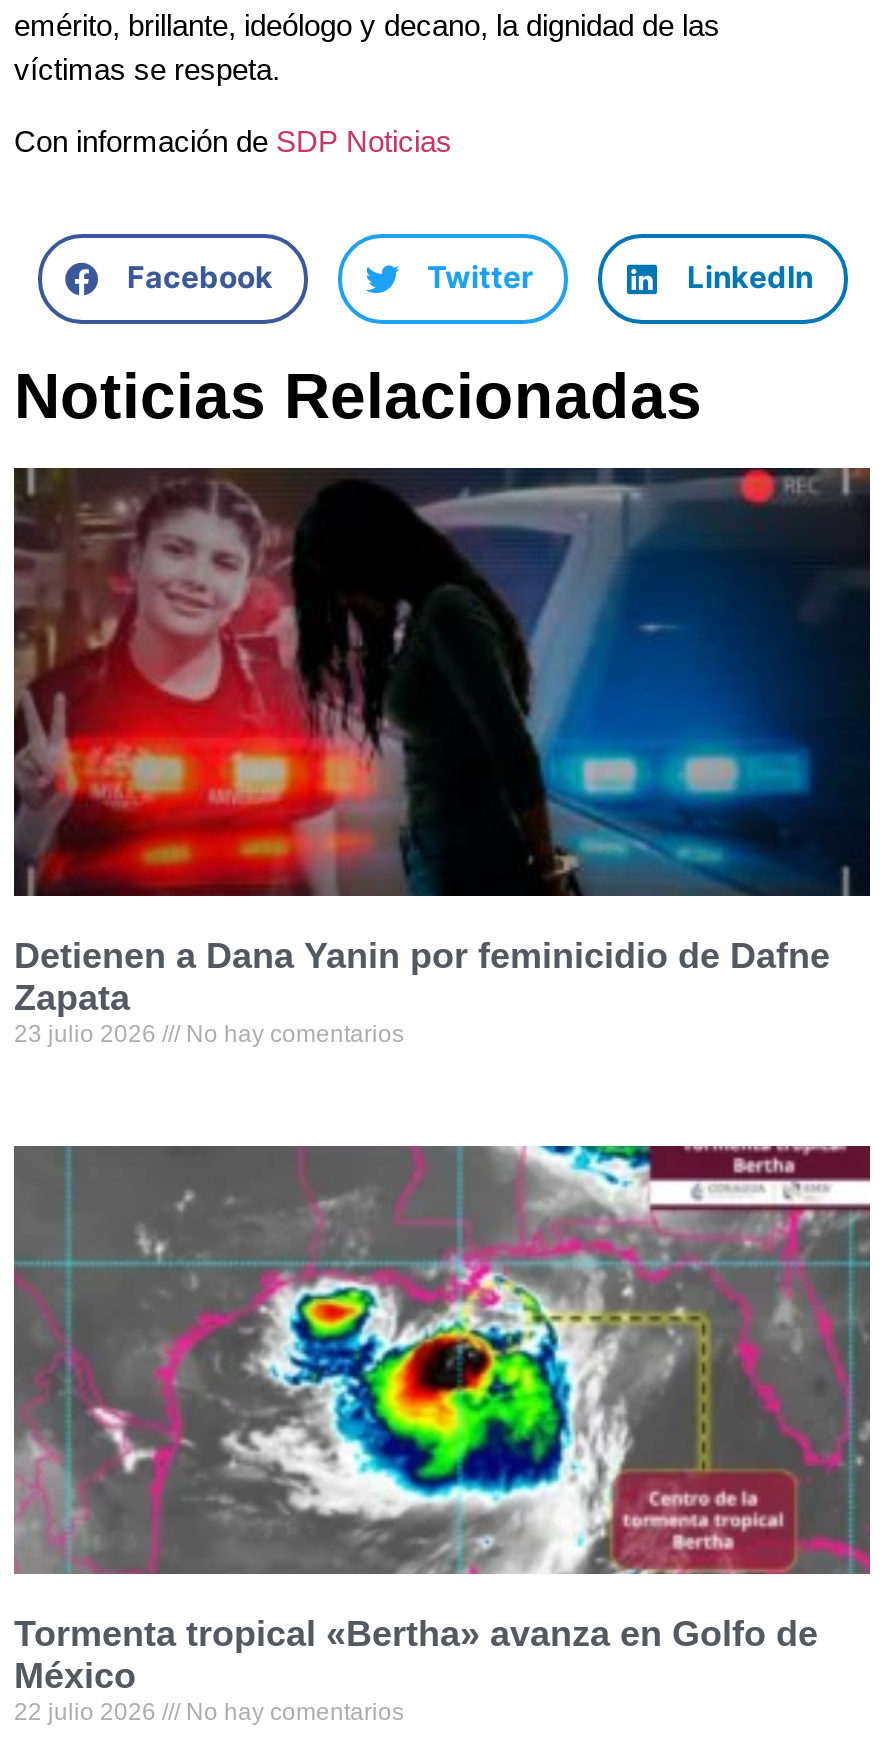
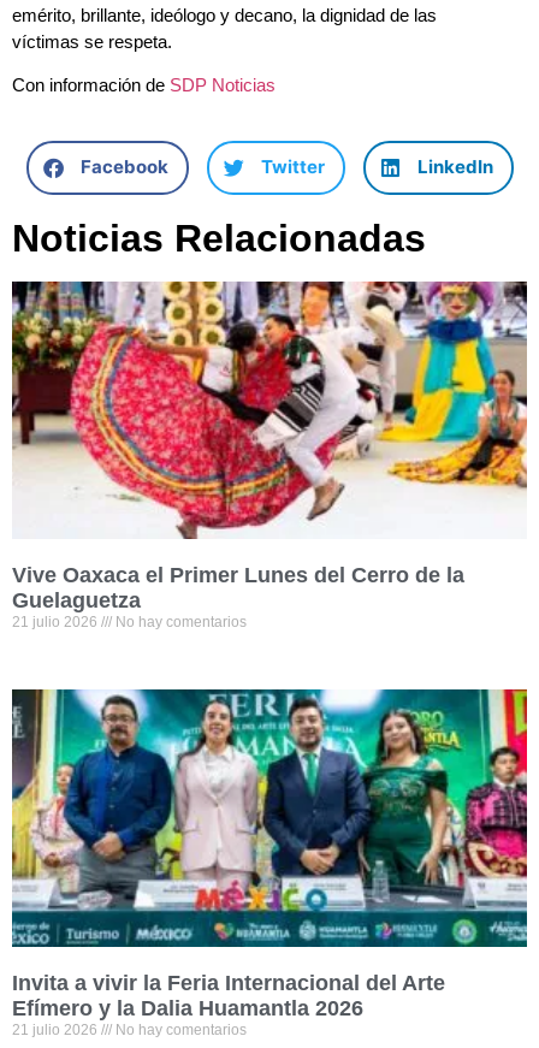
- [image]
- Detienen a Dana Yanin por feminicidio de Dafne
- Zapata
- 23 julio 2026
+ [image]
+ Vive Oaxaca el Primer Lunes del Cerro de la
+ Guelaguetza
+ 21 julio 2026

- [image]
- Tormenta tropical «Bertha» avanza en Golfo de
- México
- 22 julio 2026
+ [image]
+ Invita a vivir la Feria Internacional del Arte
+ Efímero y la Dalia Huamantla 2026
+ 21 julio 2026
